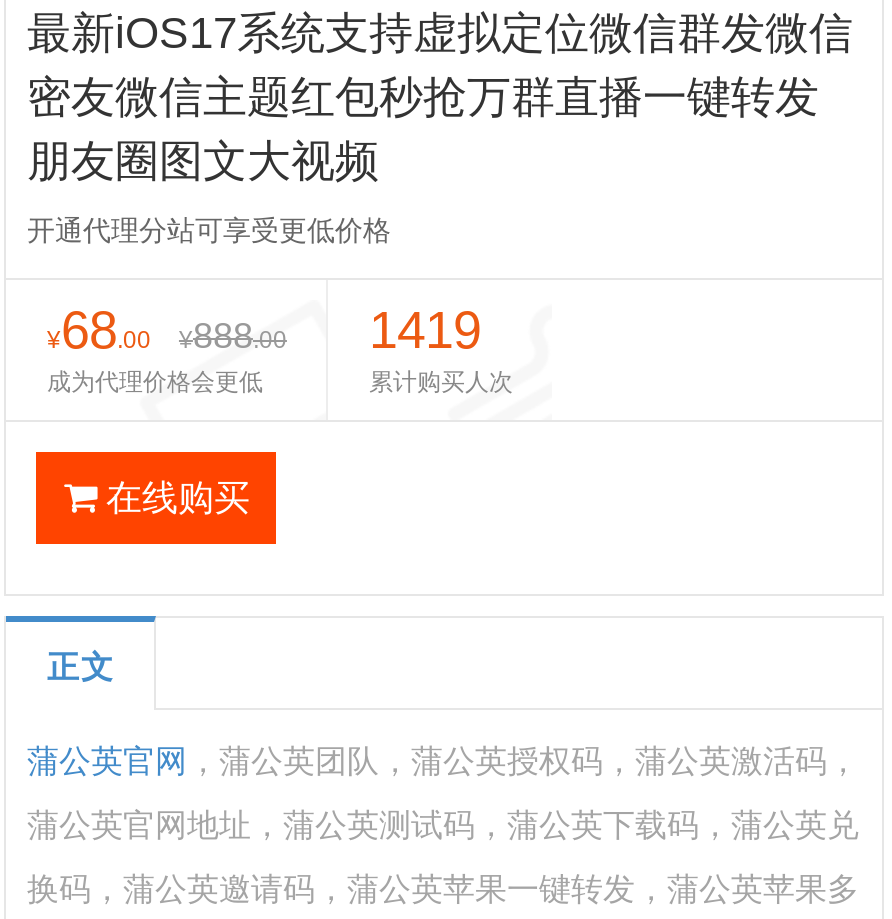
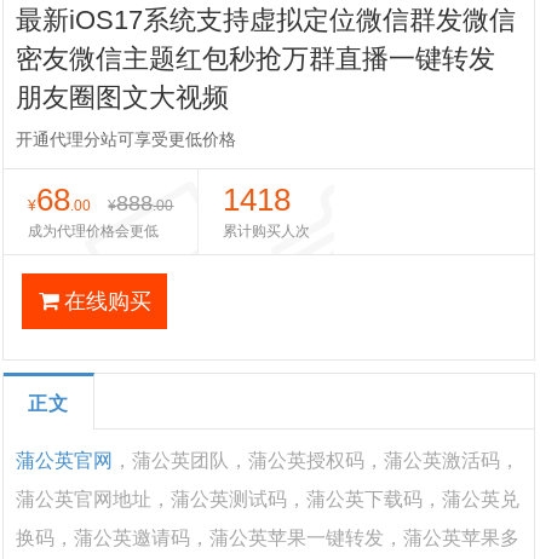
- 1419
+ 1418
